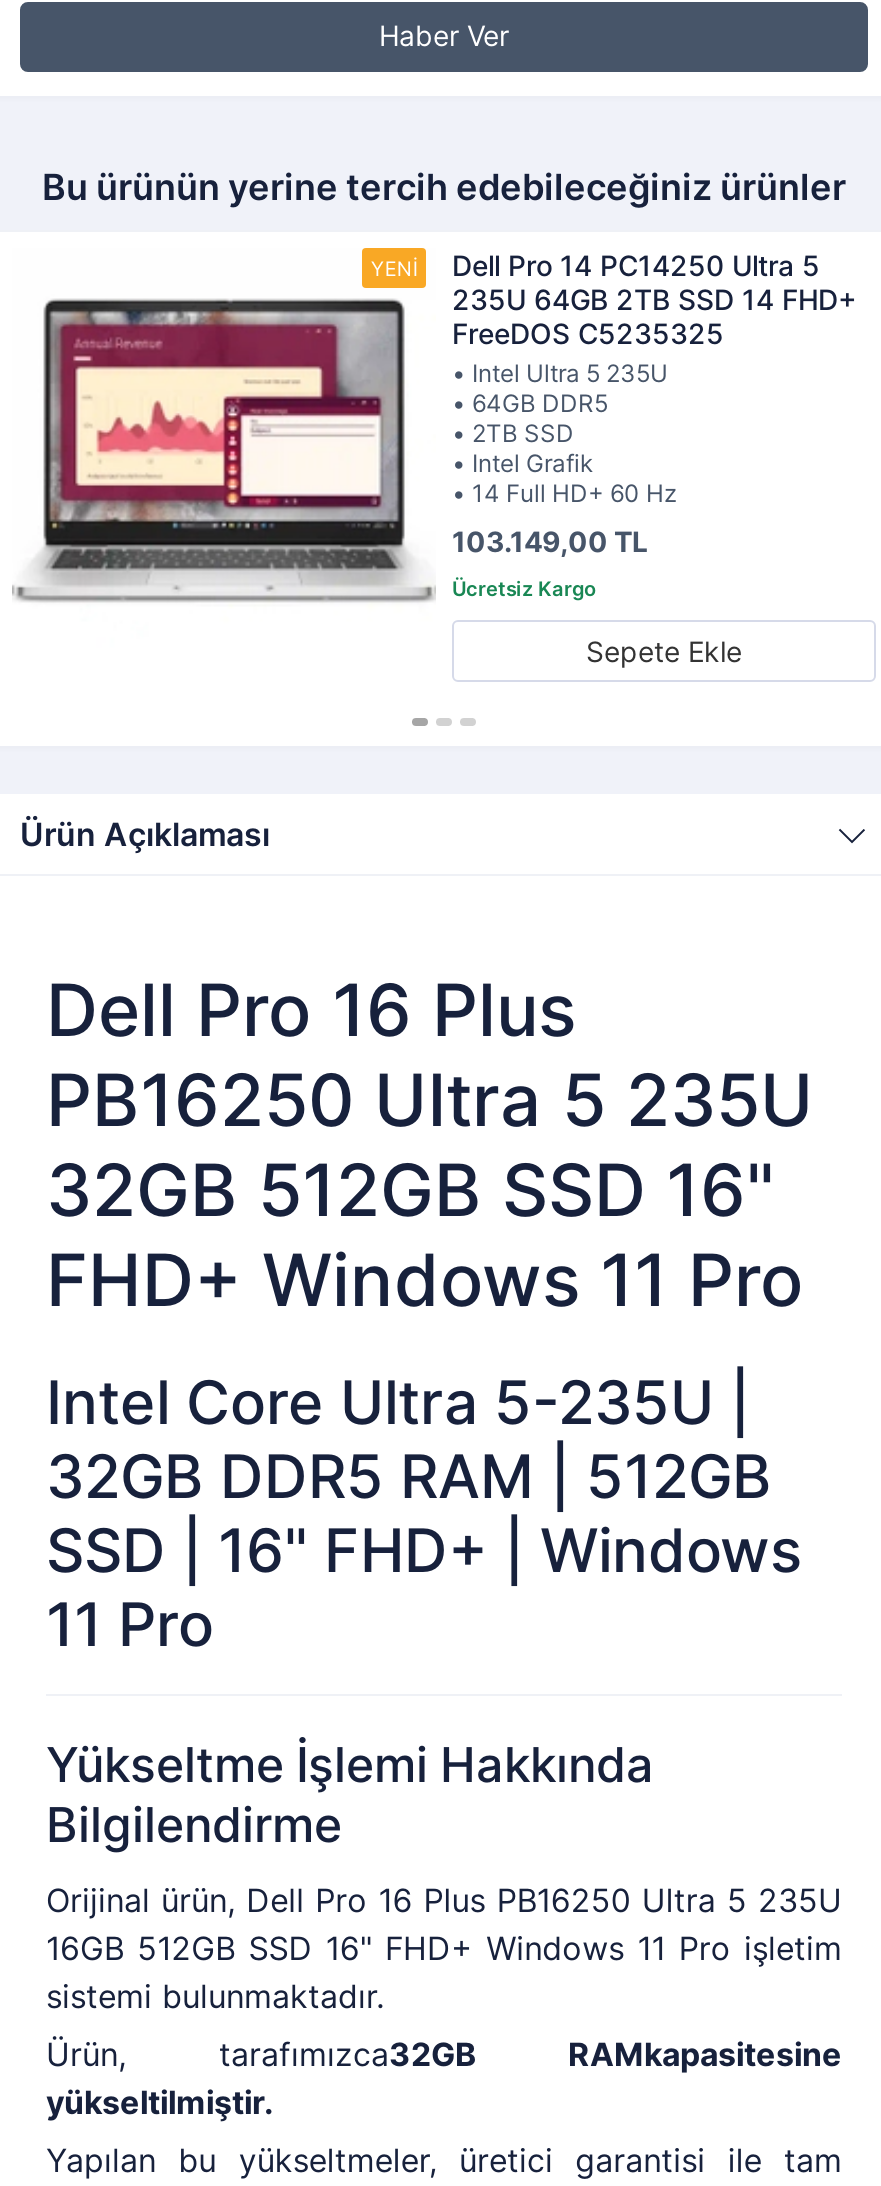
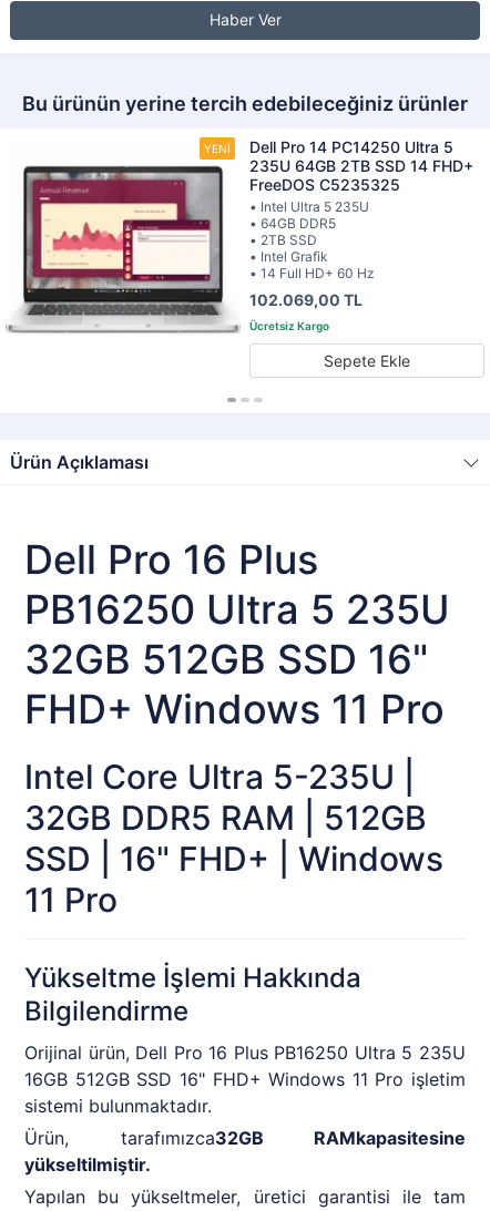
- 103.149,00 TL
+ 102.069,00 TL
